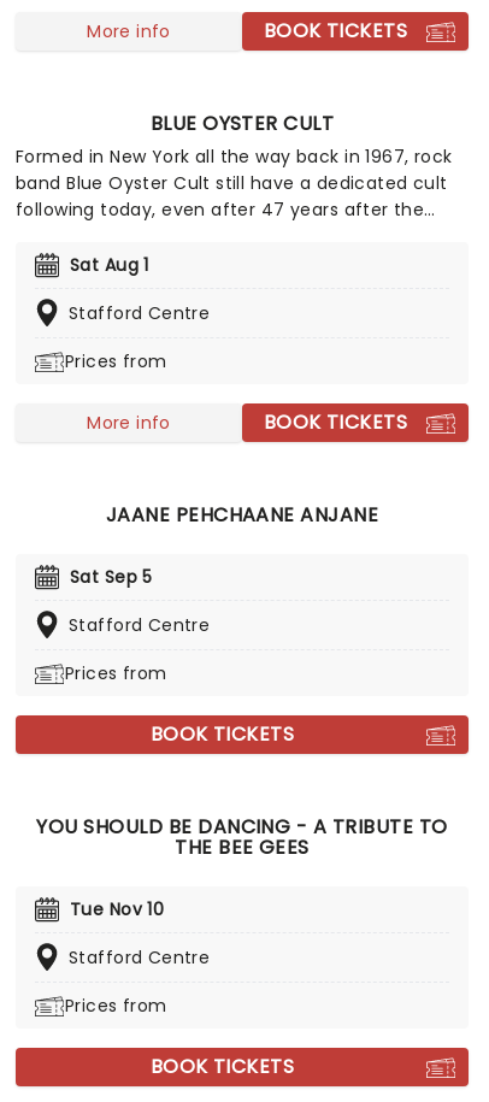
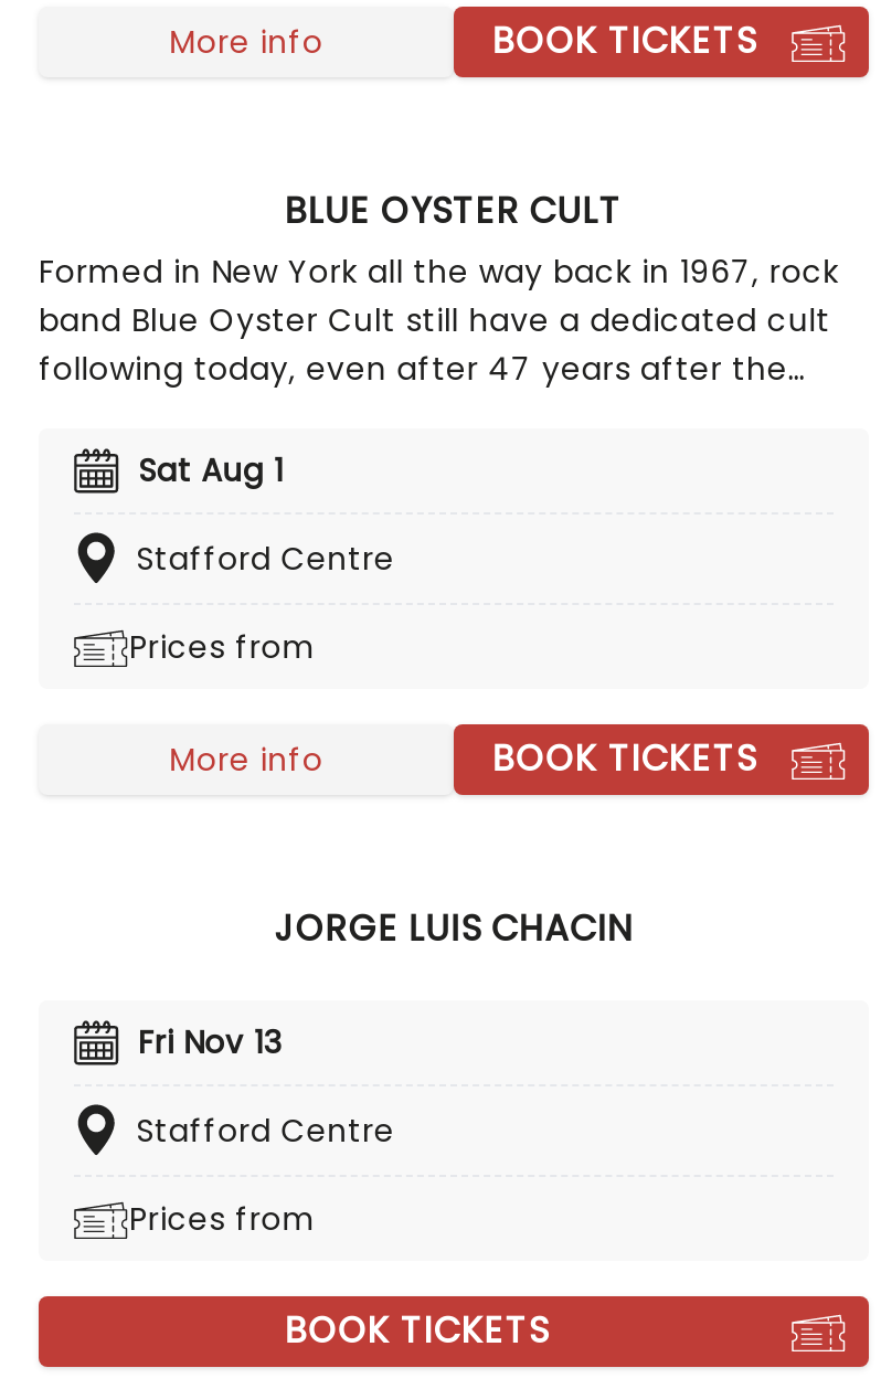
- JAANE PEHCHAANE ANJANE
- Sat Sep 5
- Stafford Centre
- Prices from
- BOOK TICKETS
- YOU SHOULD BE DANCING - A TRIBUTE TO
- THE BEE GEES
- Tue Nov 10
+ JORGE LUIS CHACIN
+ Fri Nov 13
